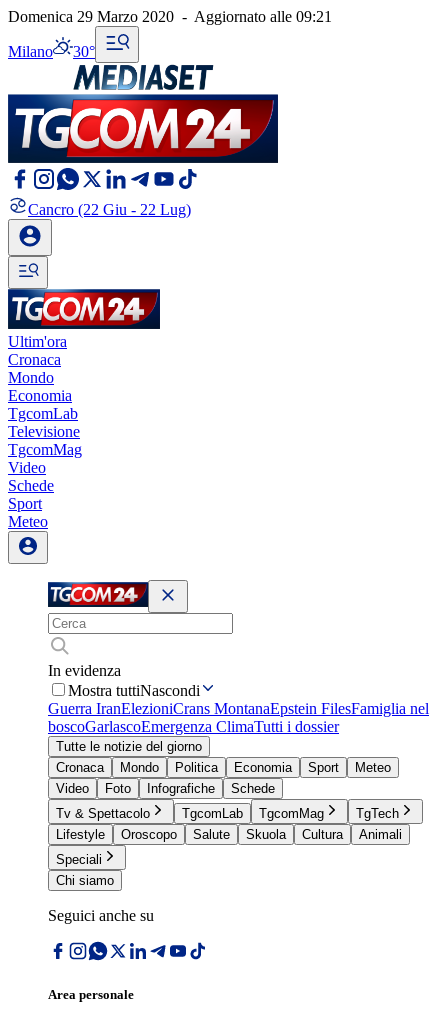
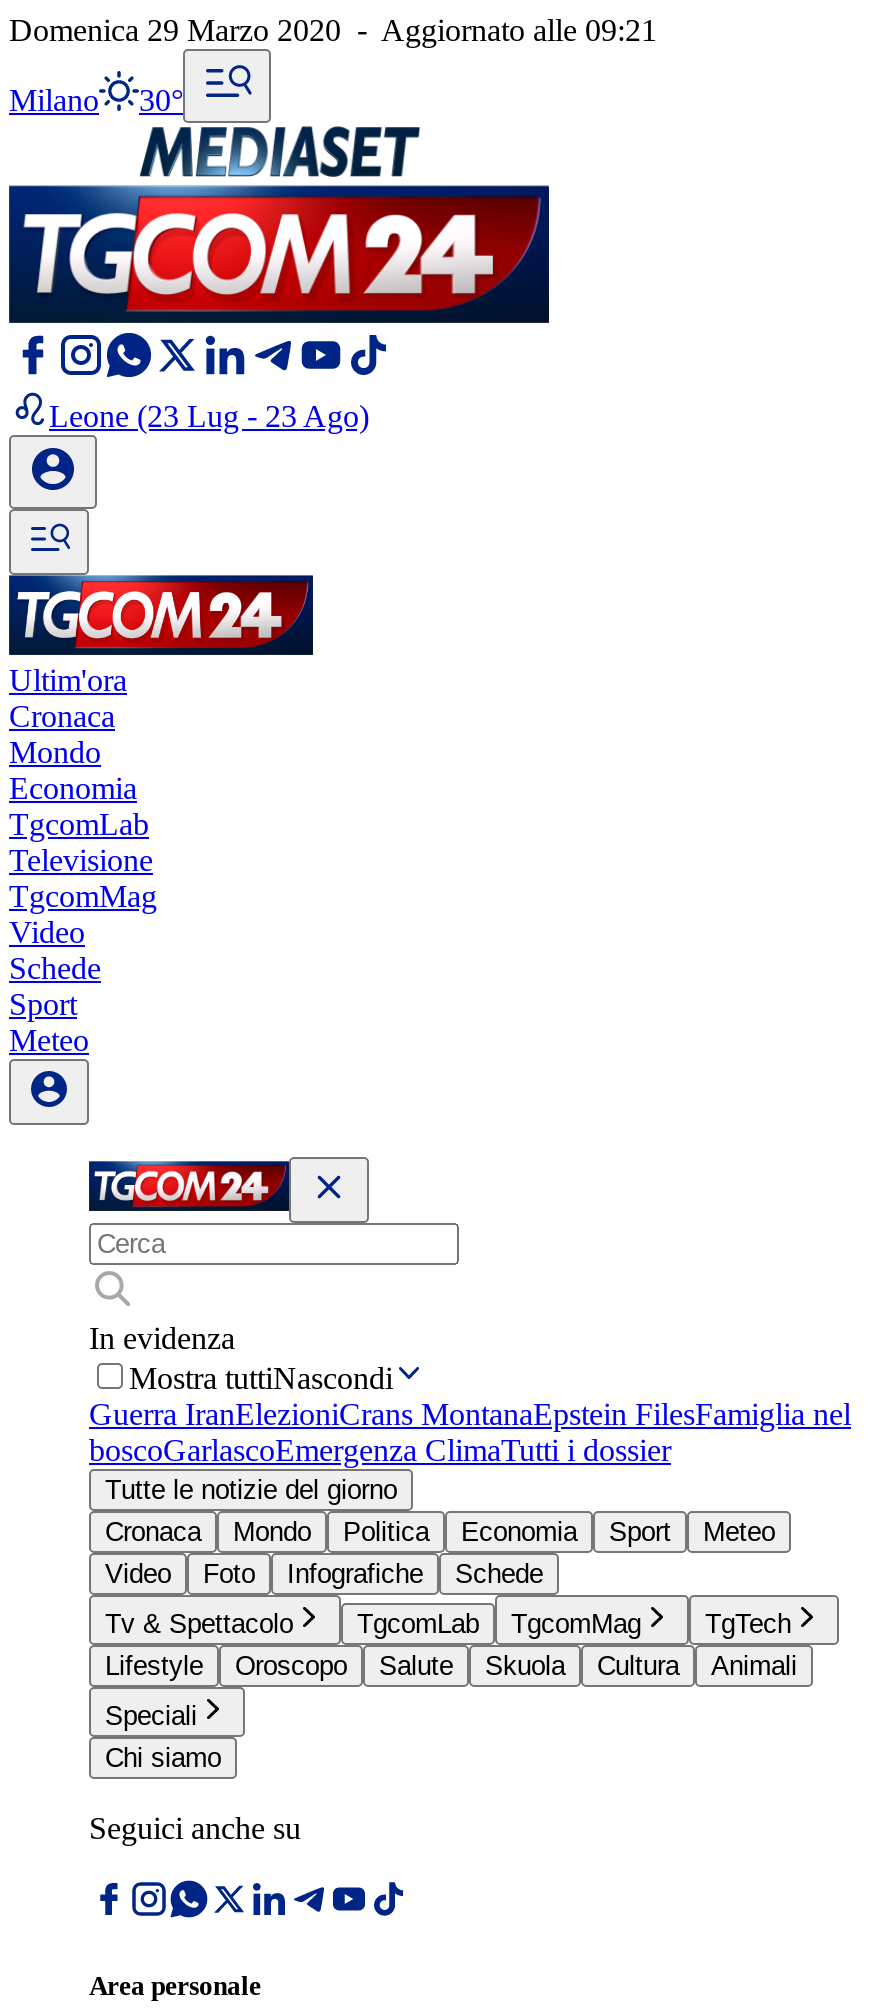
- Cancro (22 Giu - 22 Lug)
+ Leone (23 Lug - 23 Ago)
